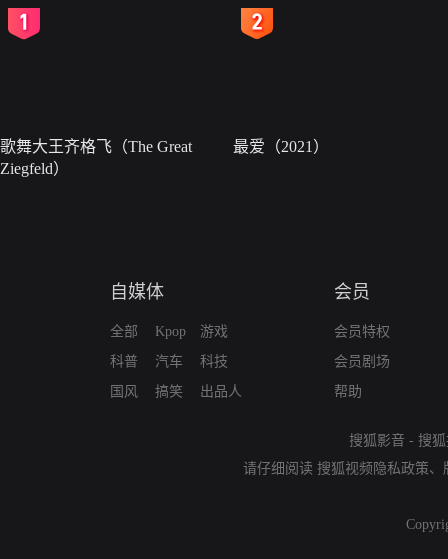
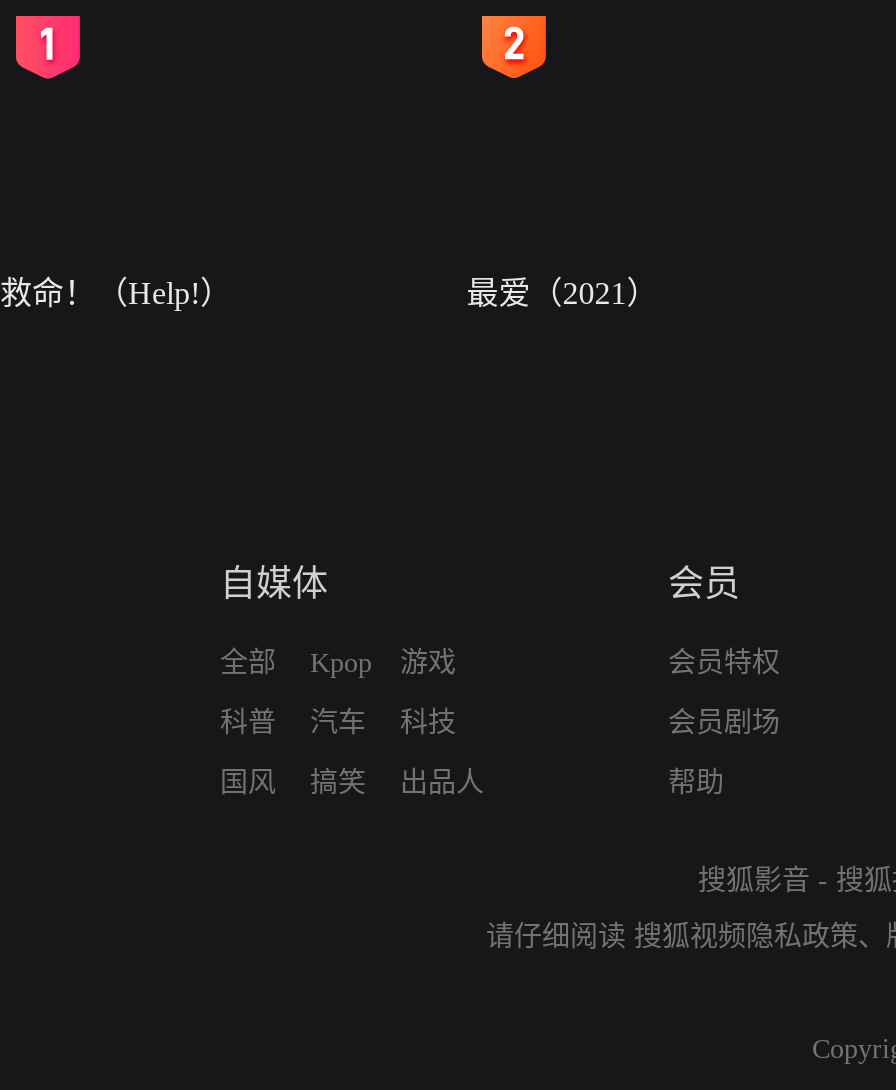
- 歌舞大王齐格飞（The Great
- Ziegfeld）
+ 救命！（Help!）
